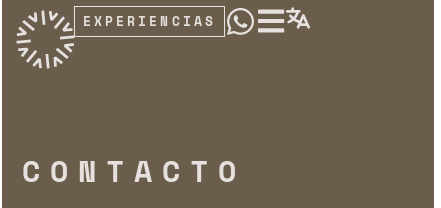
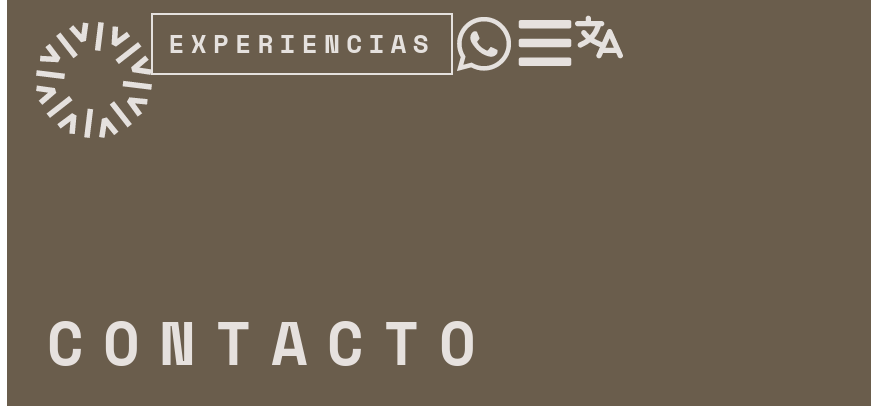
- [image]
+ [image]
